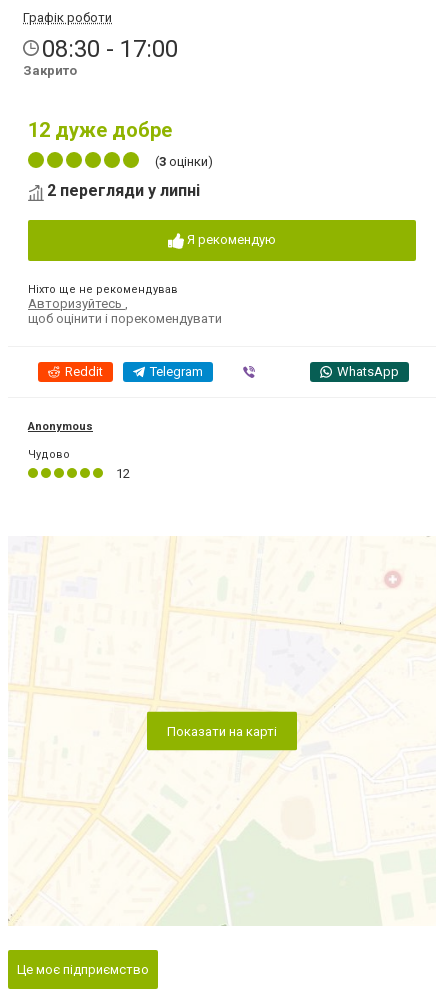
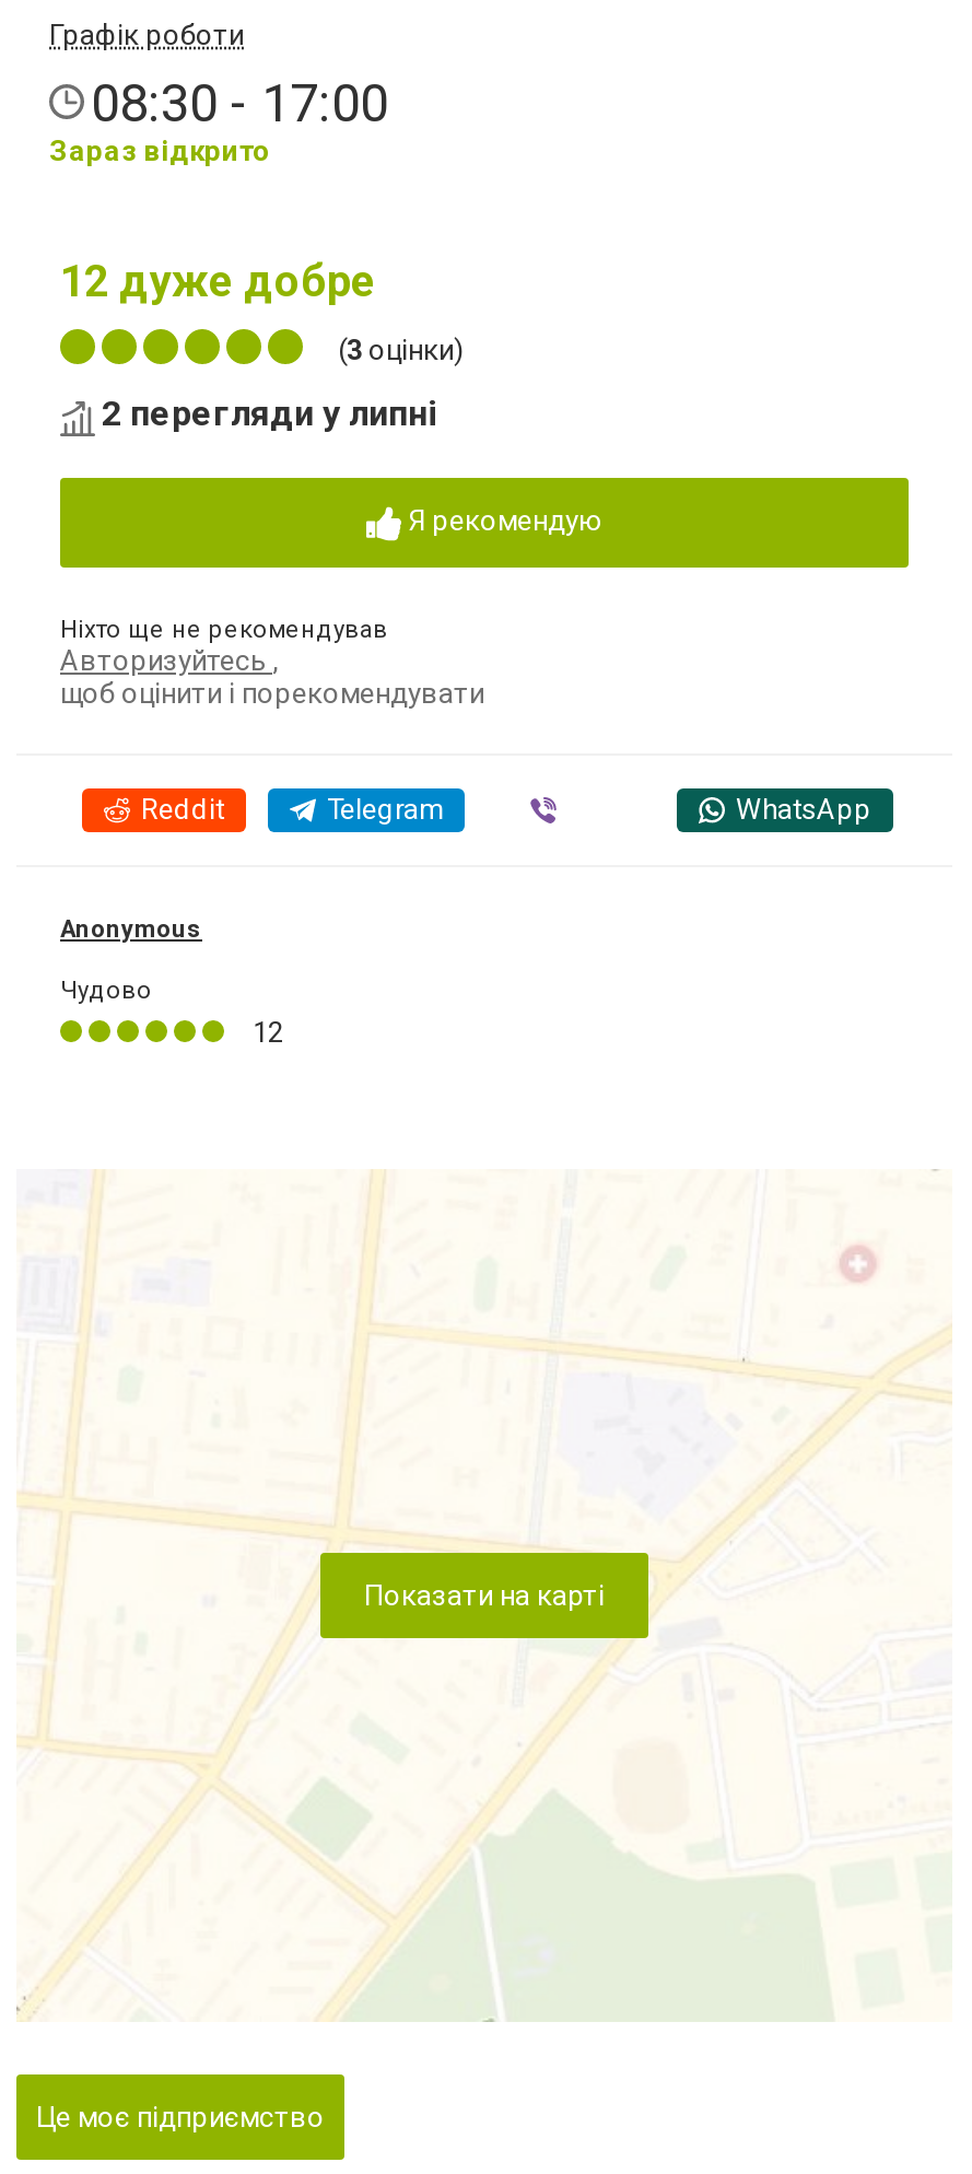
- Закрито
+ Зараз відкрито
